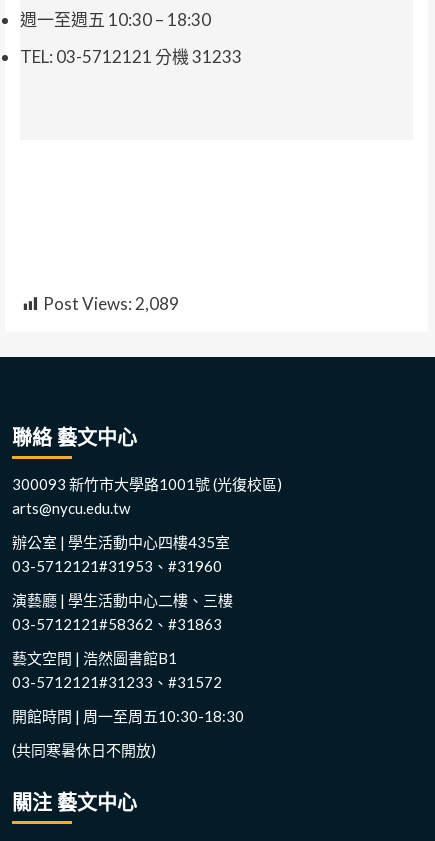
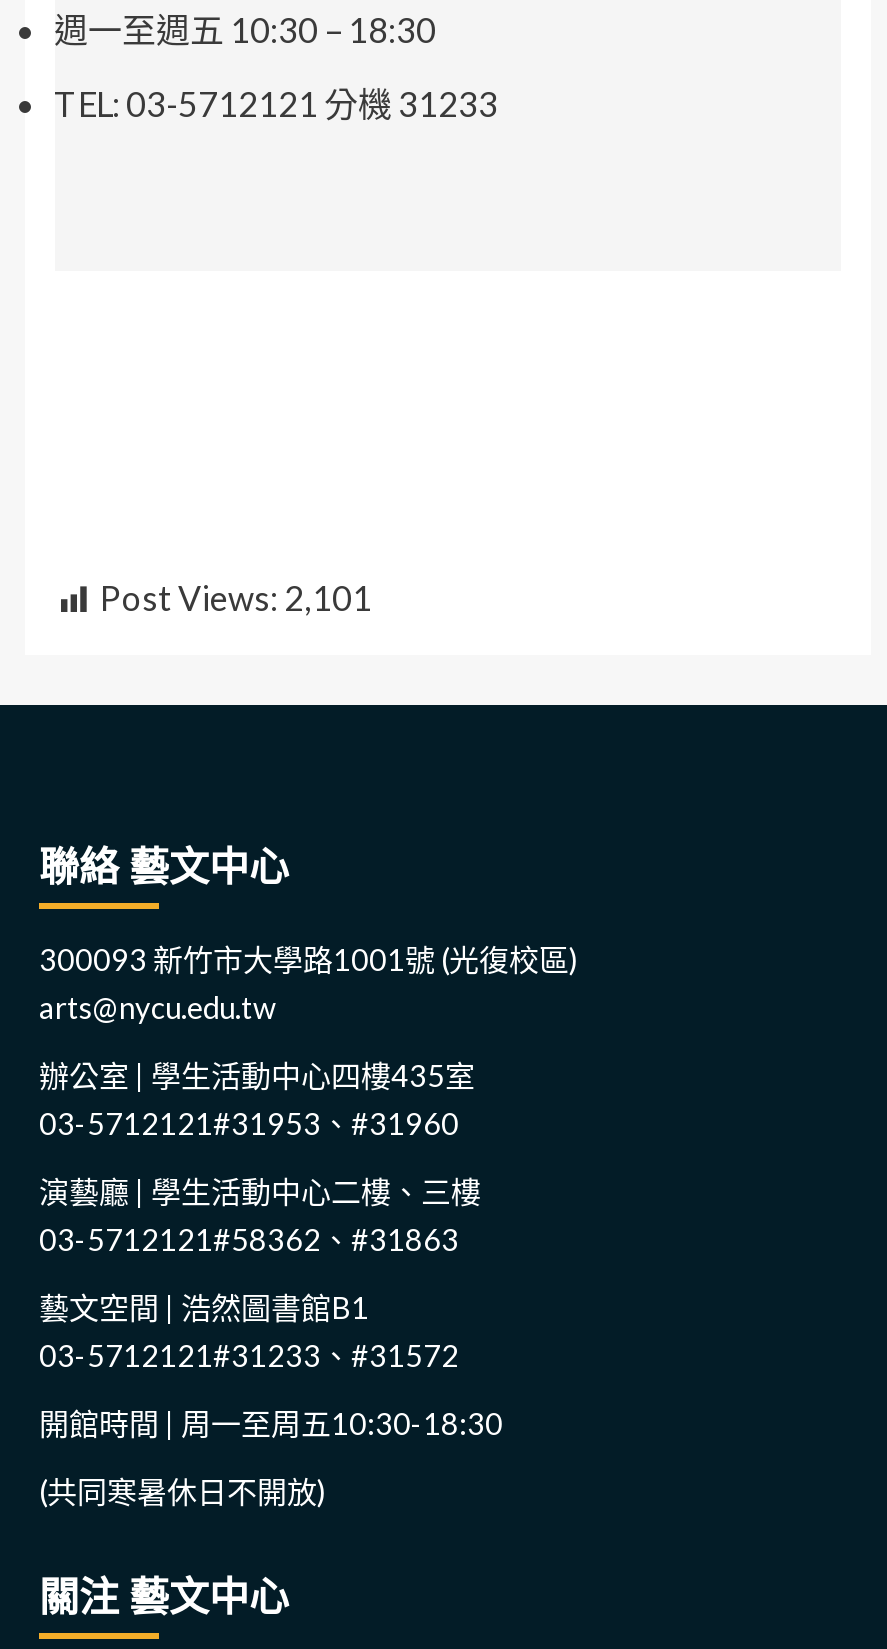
- Post Views: 2,089
+ Post Views: 2,101
